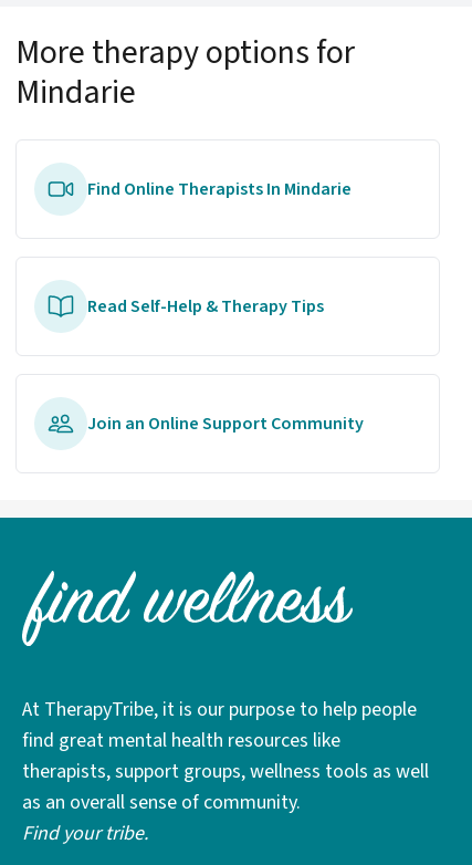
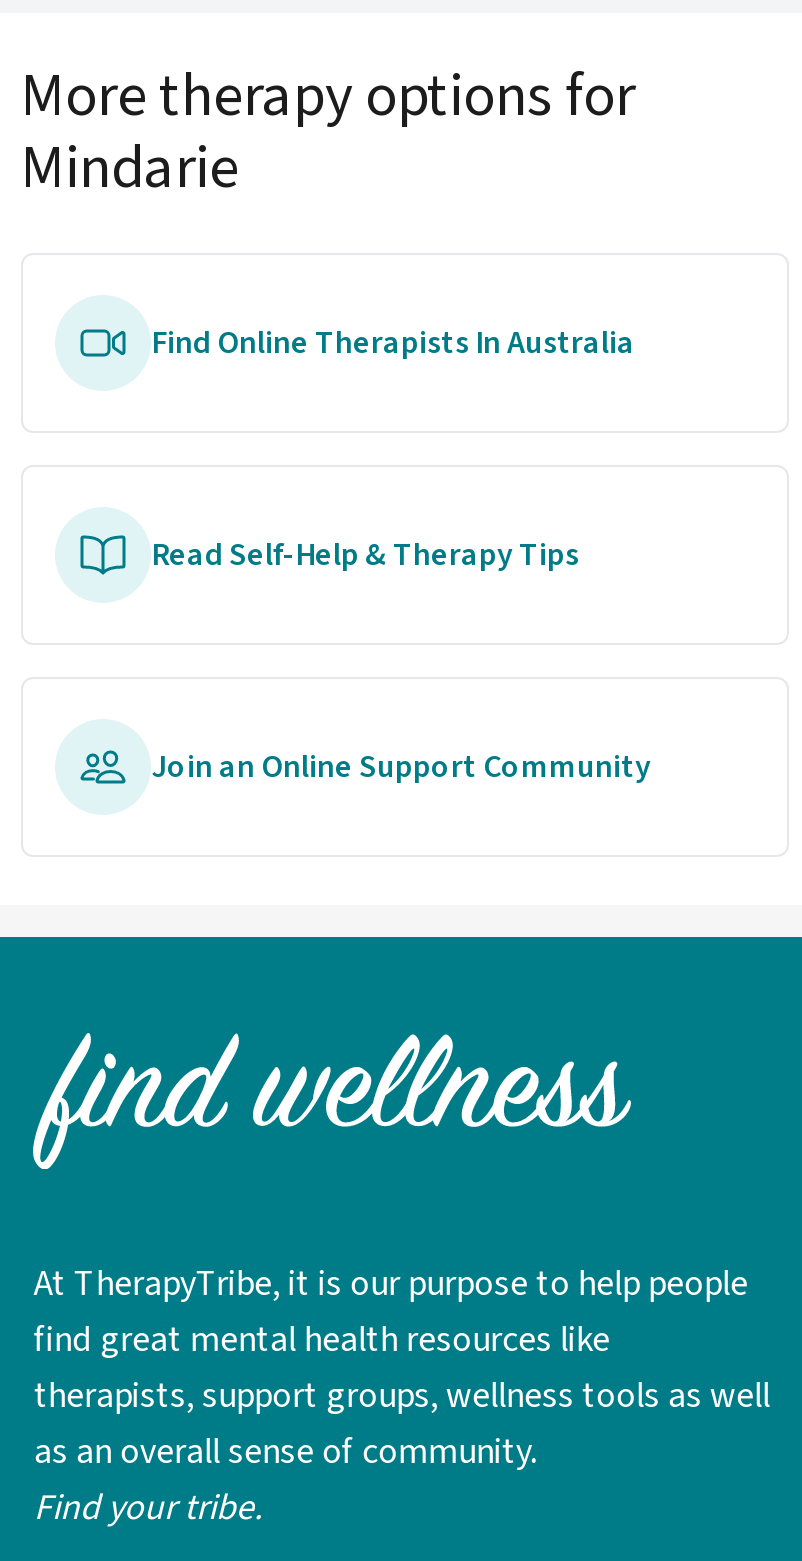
- Find Online Therapists In Mindarie
+ Find Online Therapists In Australia
